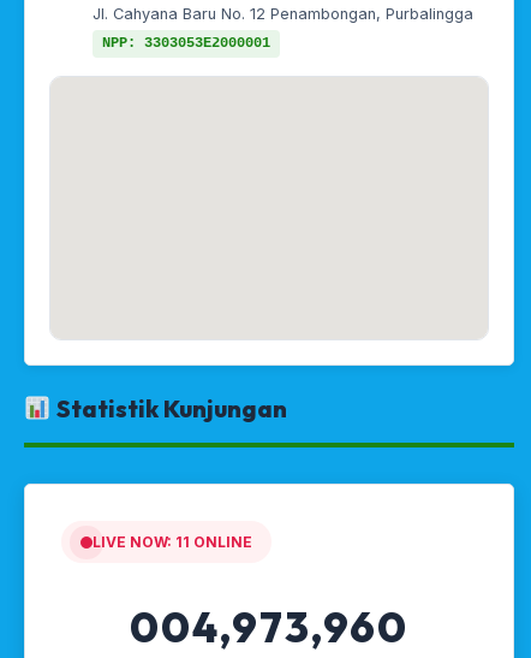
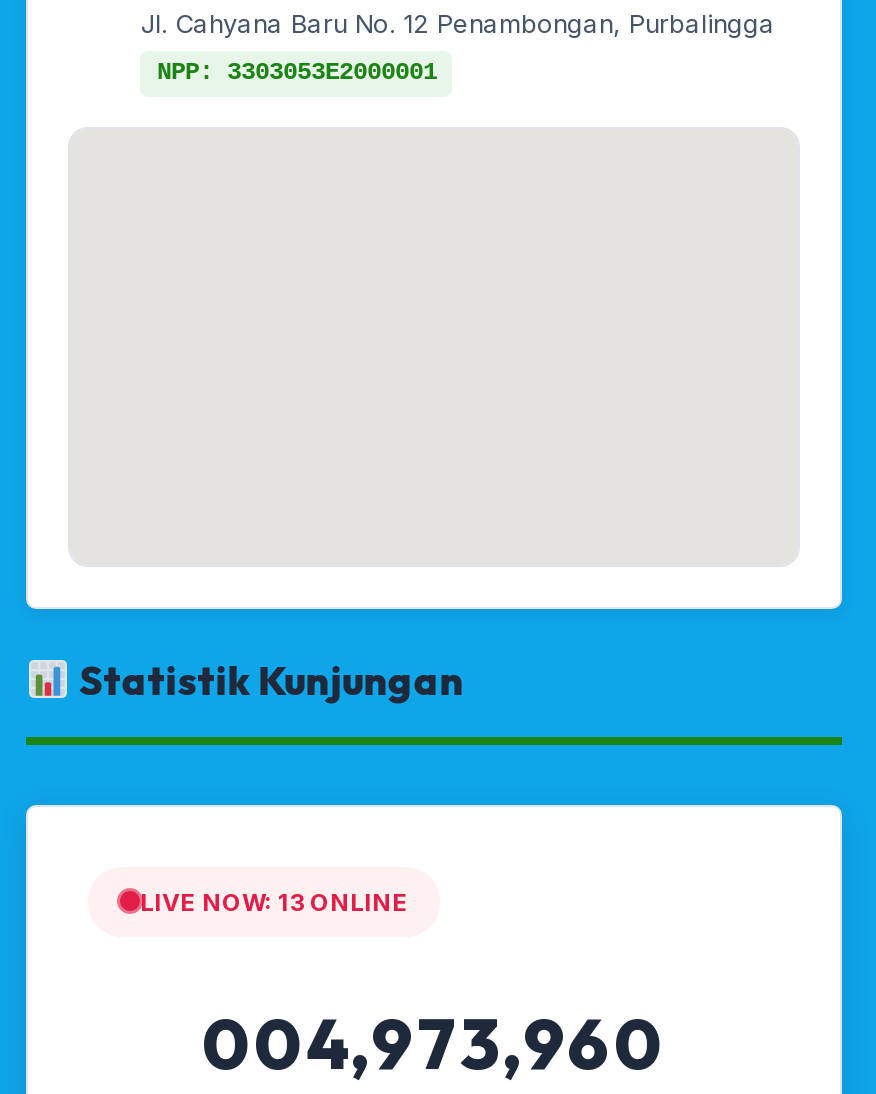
- LIVE NOW: 11 ONLINE
+ LIVE NOW: 13 ONLINE
